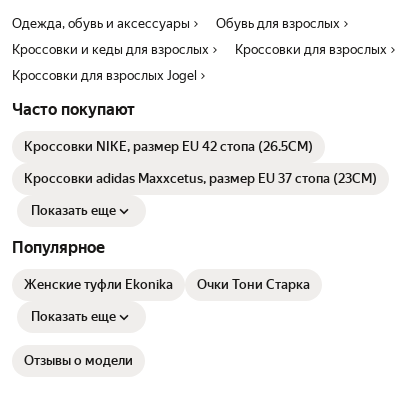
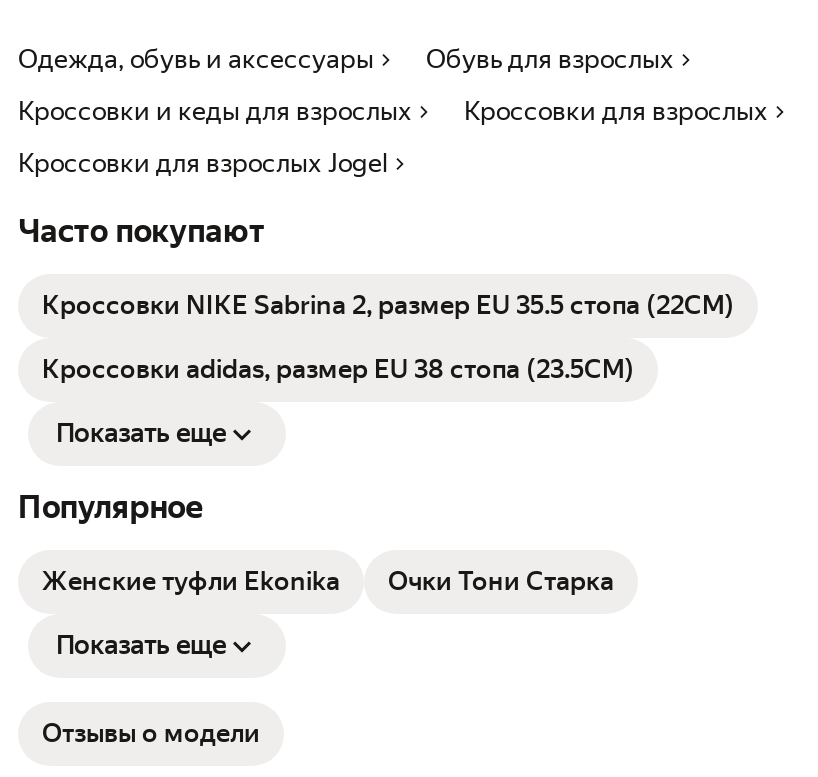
- Кроссовки NIKE, размер EU 42 стопа (26.5CM)
+ Кроссовки NIKE Sabrina 2, размер EU 35.5 стопа (22CM)

- Кроссовки adidas Maxxcetus, размер EU 37 стопа (23CM)
+ Кроссовки adidas, размер EU 38 стопа (23.5CM)
